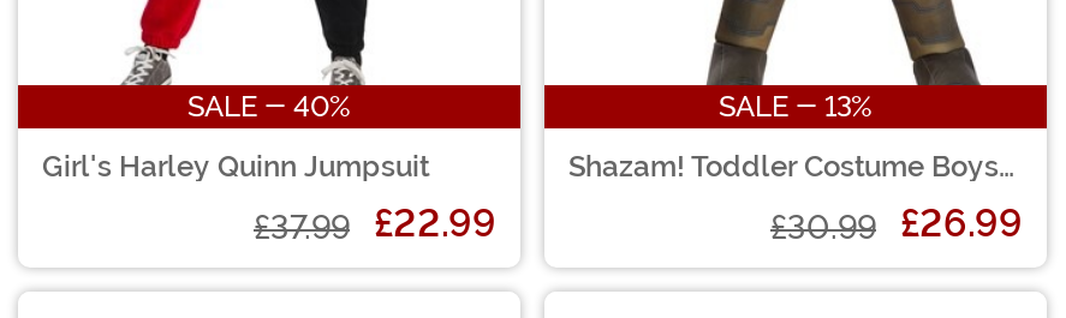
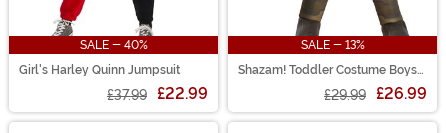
- £30.99 £26.99
+ £29.99 £26.99
